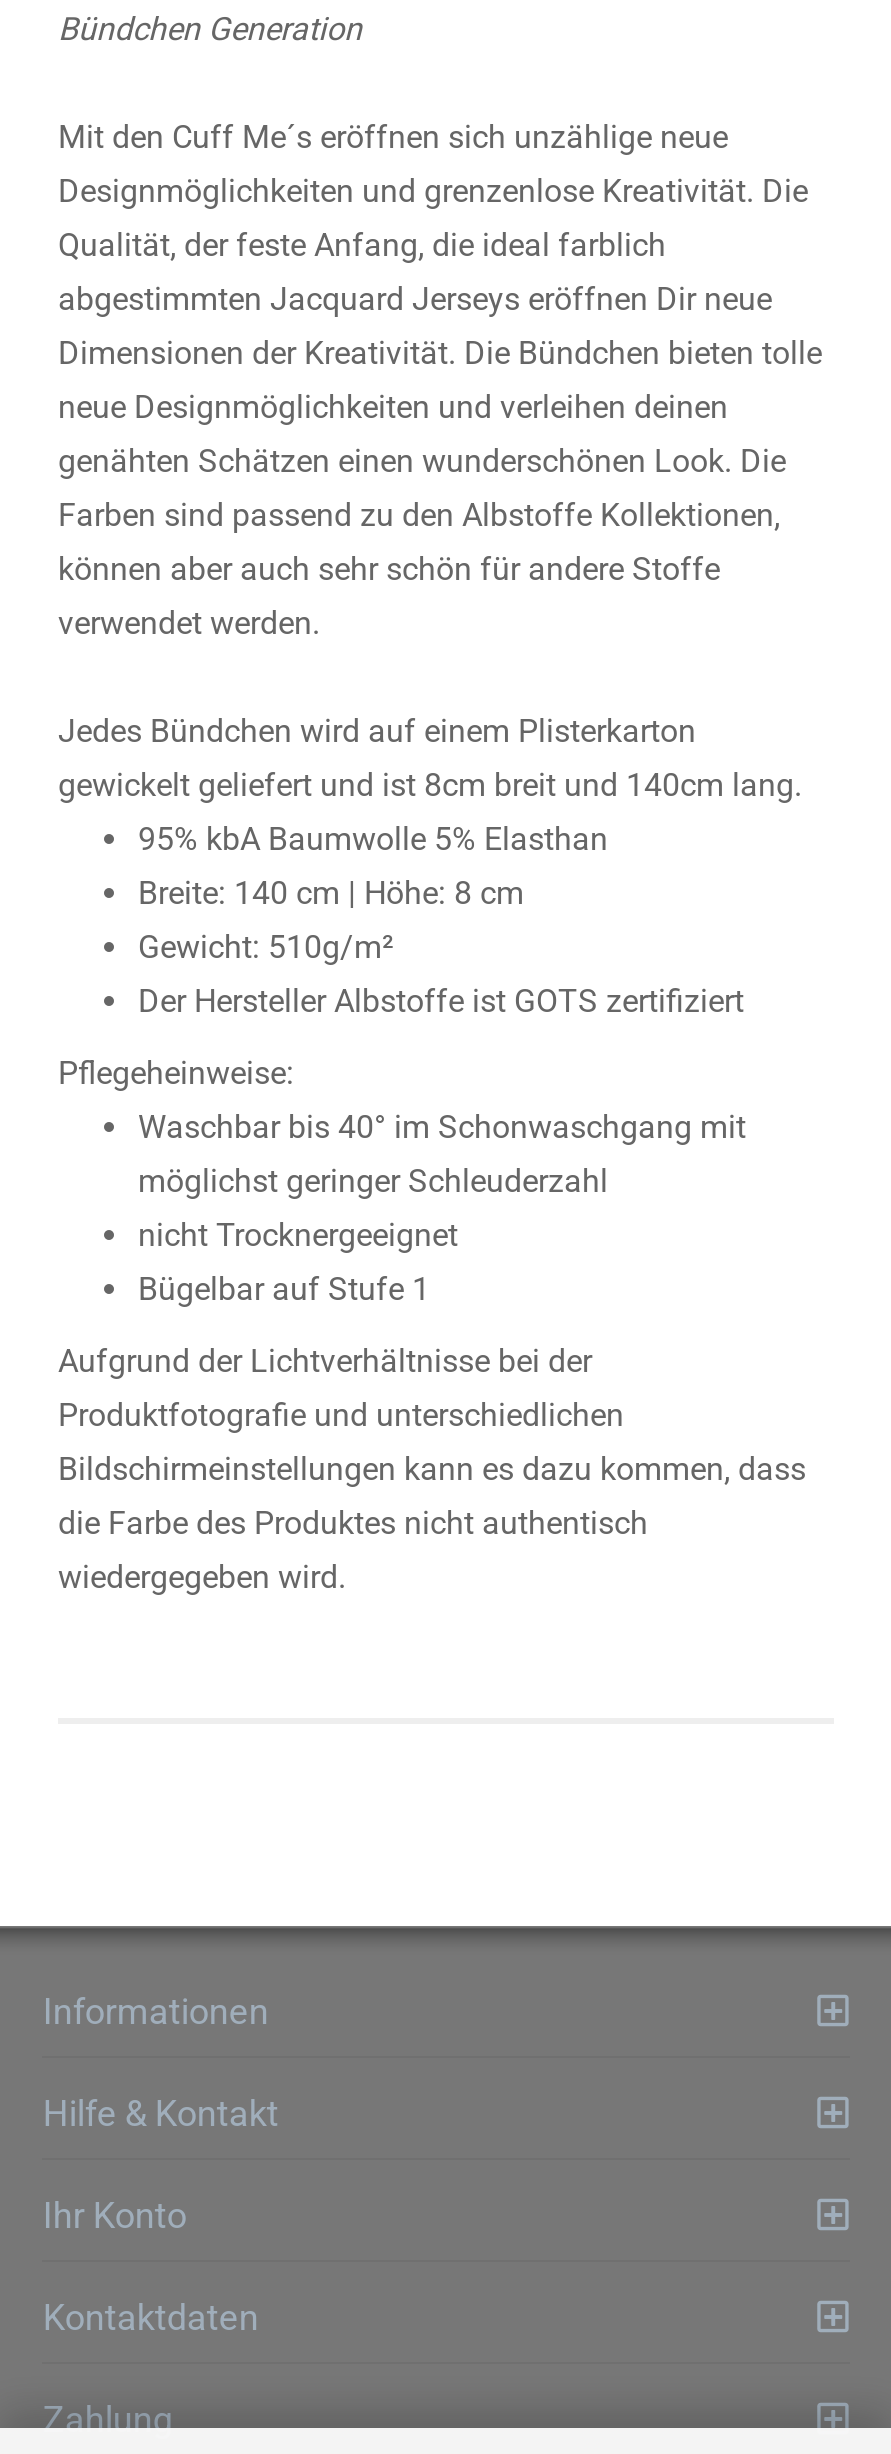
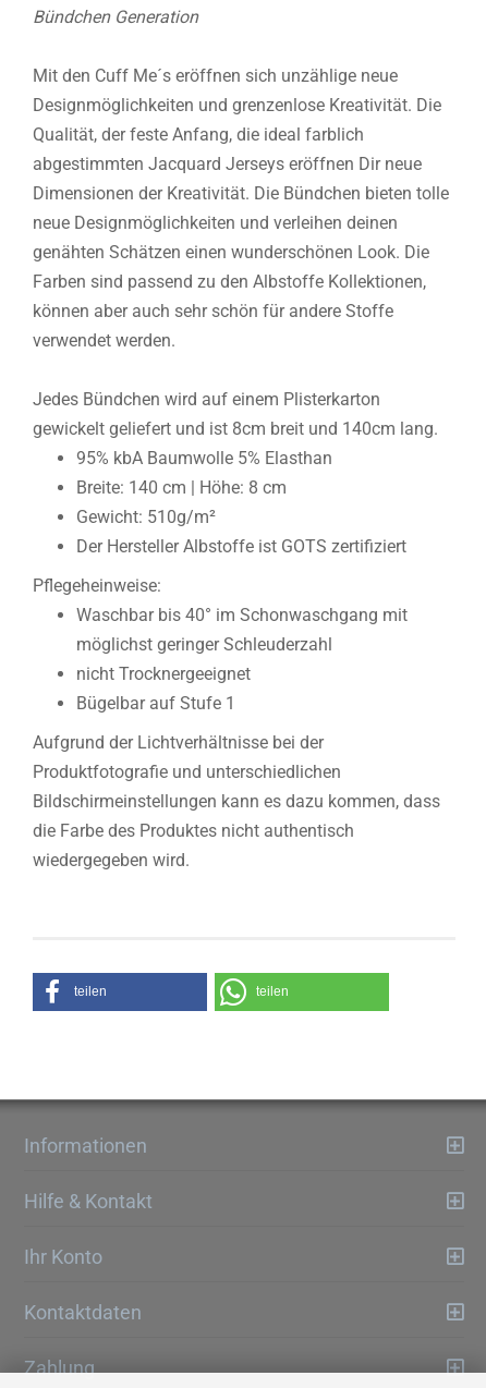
+ teilen
+ teilen
